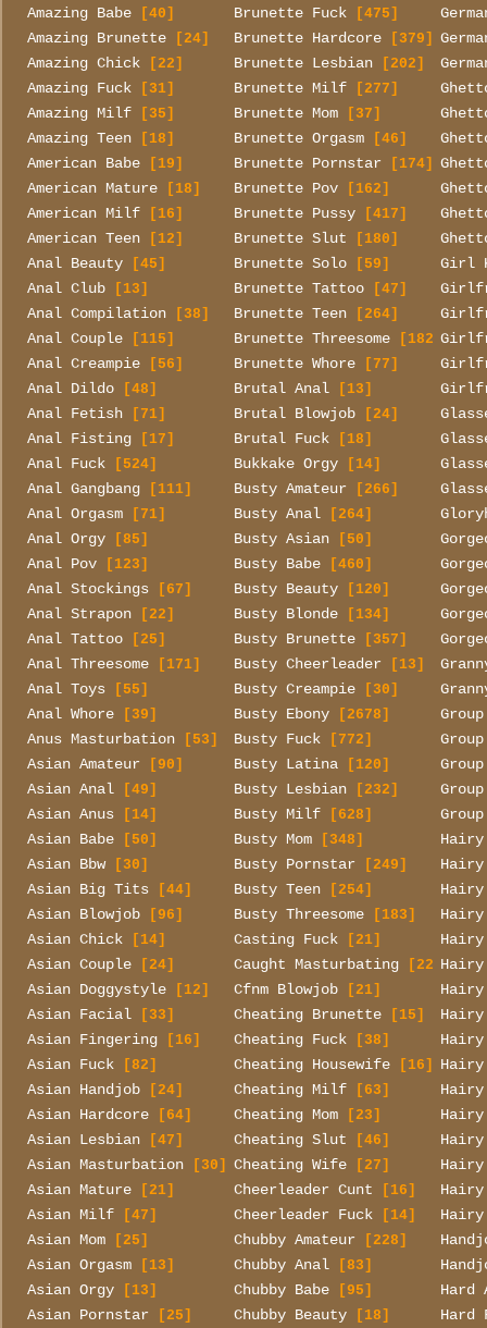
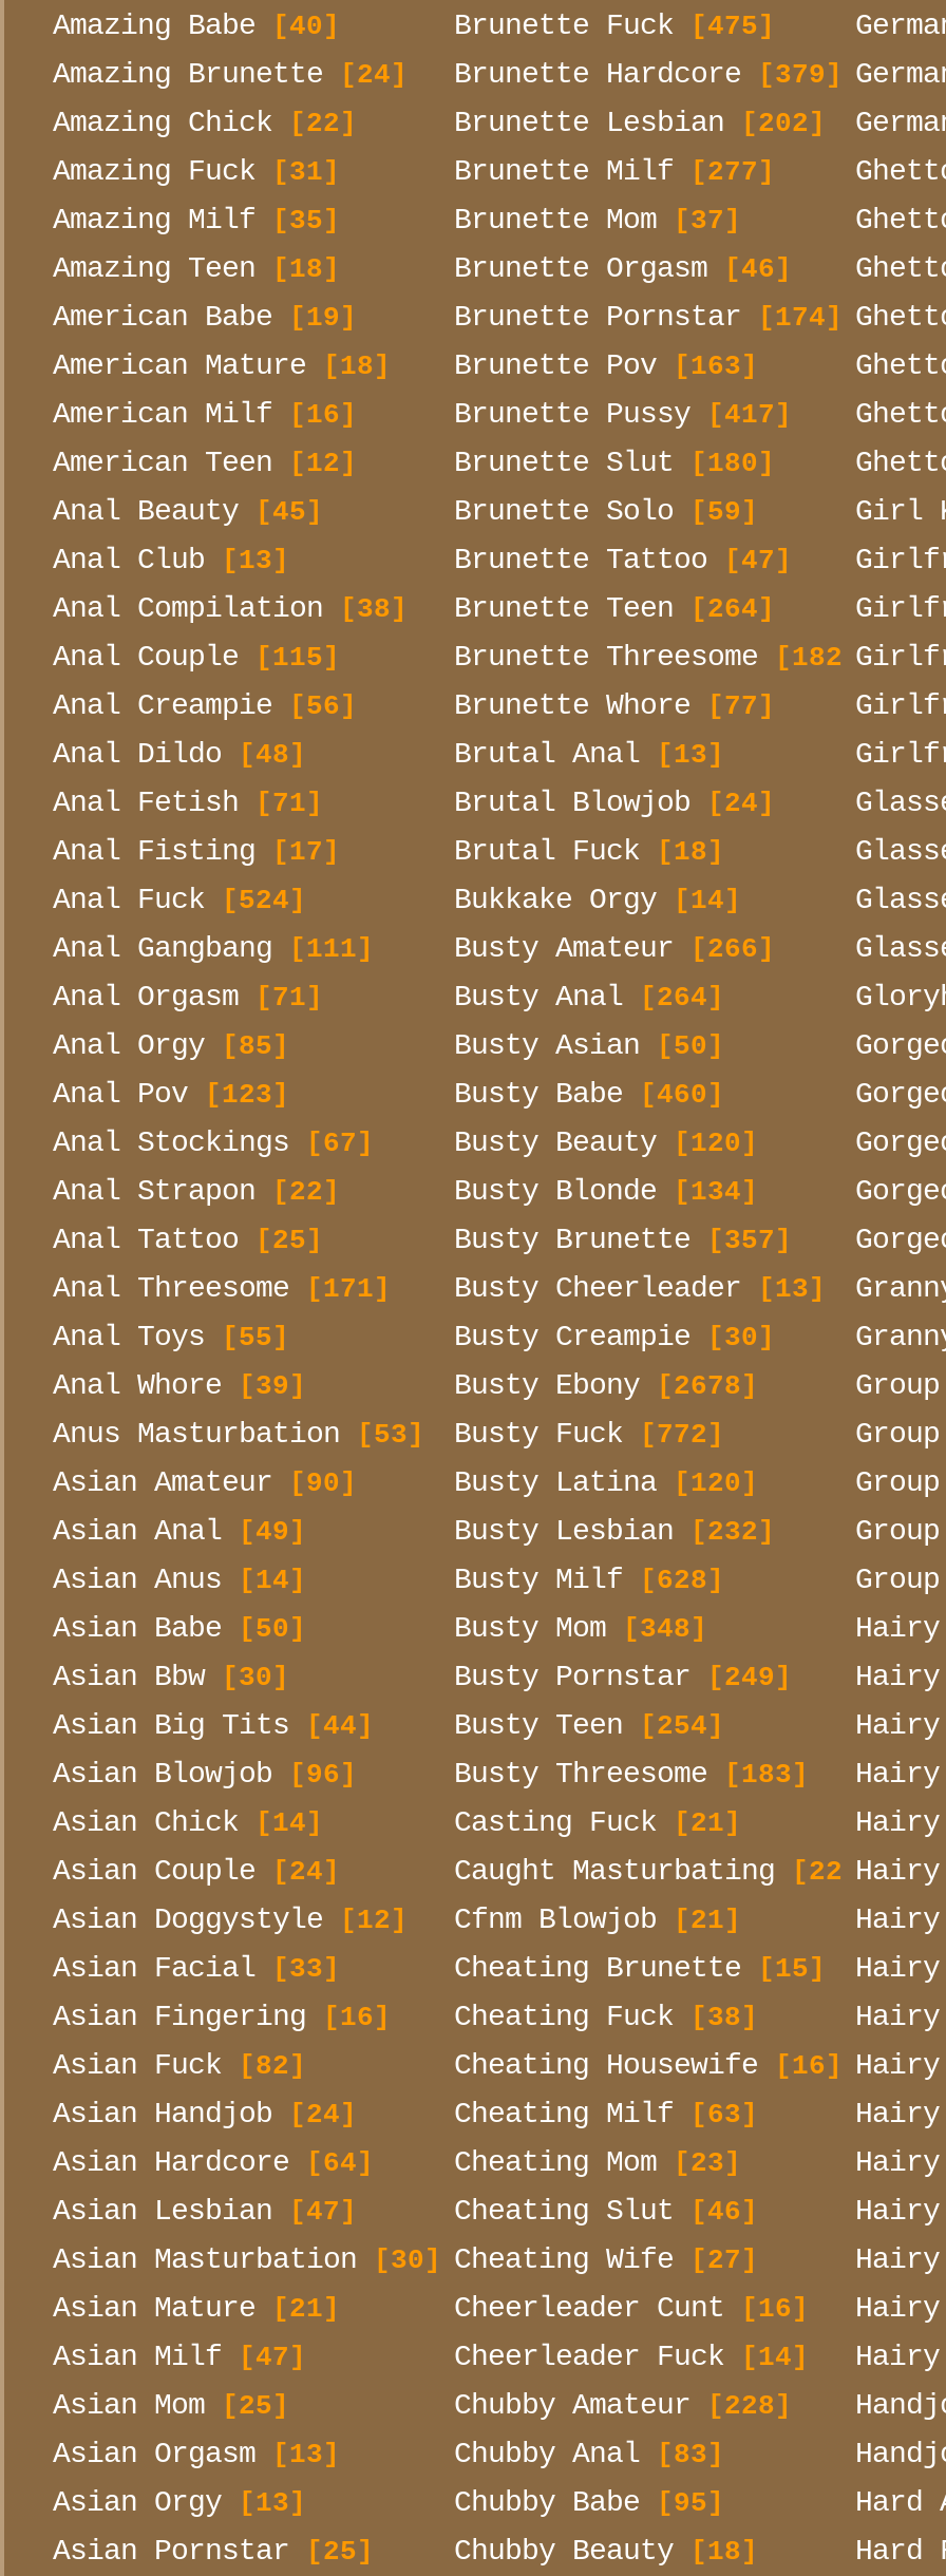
- American Mature [18] Brunette Pov [162]
+ American Mature [18] Brunette Pov [163]
